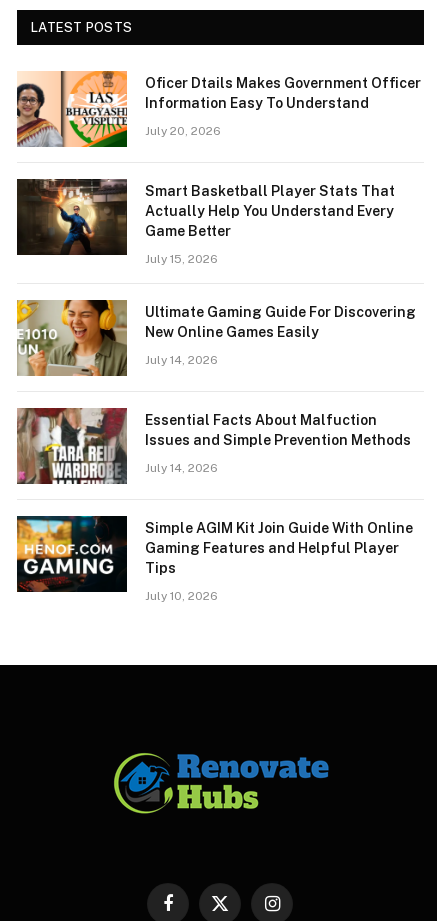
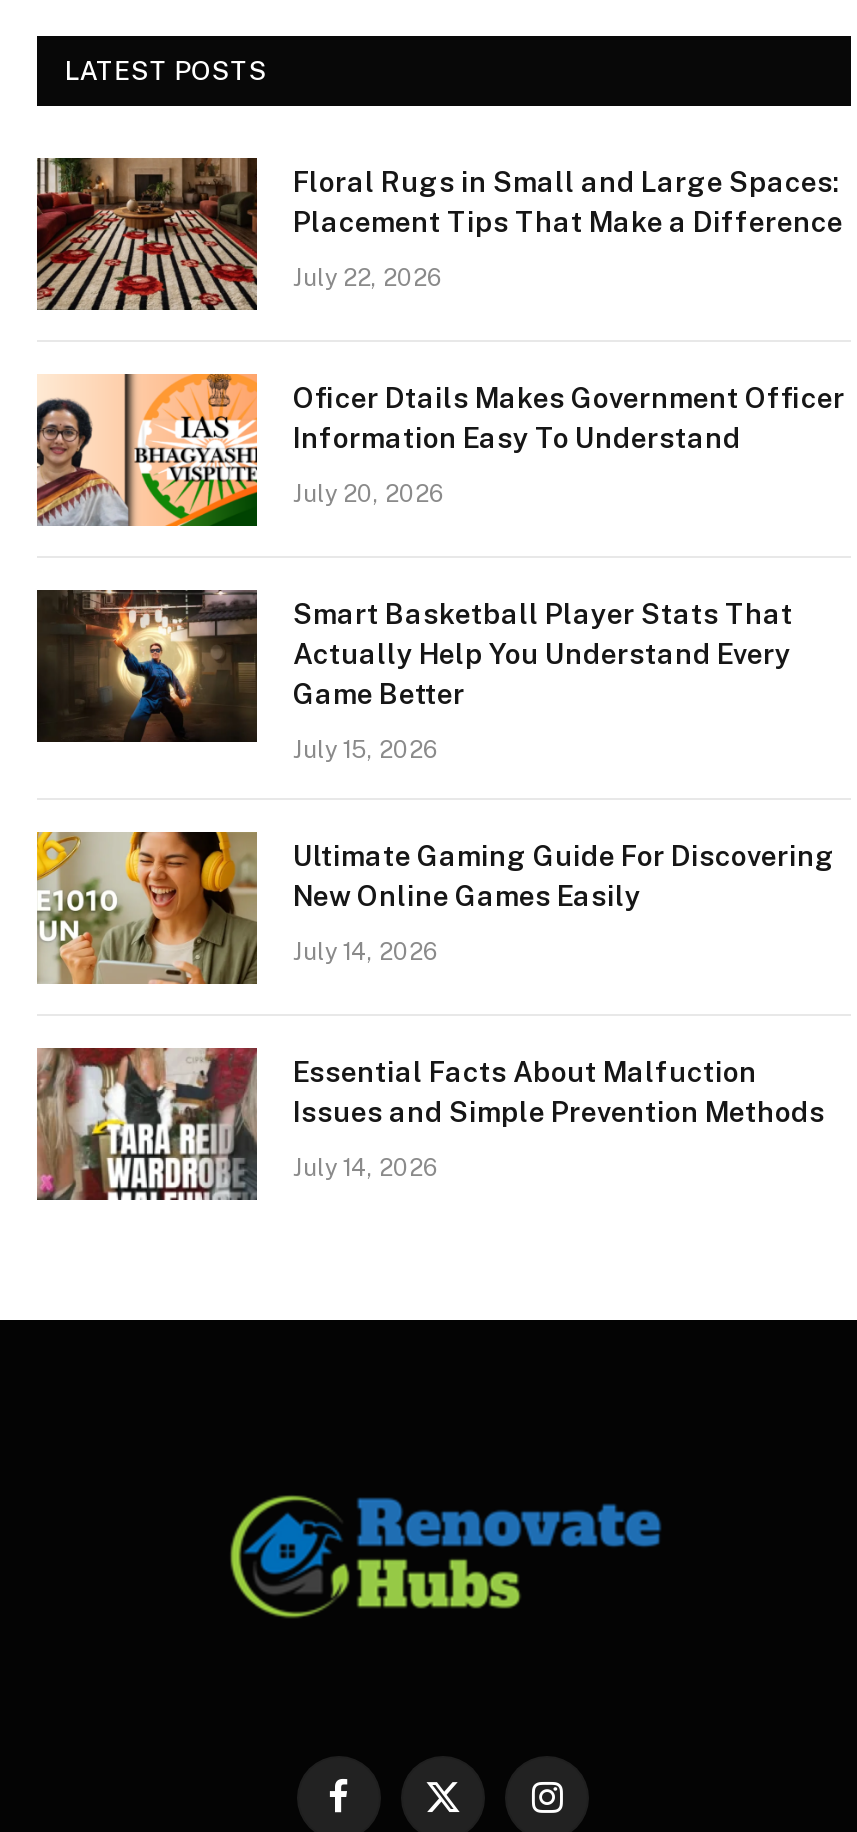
+ [image]
+ Floral Rugs in Small and Large Spaces:
+ Placement Tips That Make a Difference
+ July 22, 2026

moved down: [image] | Oficer Dtails Makes Government Officer | Information Easy To Understand | ... | Issues and Simple Prevention Methods | July 14, 2026

- [image]
- Simple AGIM Kit Join Guide With Online
- Gaming Features and Helpful Player
- Tips
- July 10, 2026
